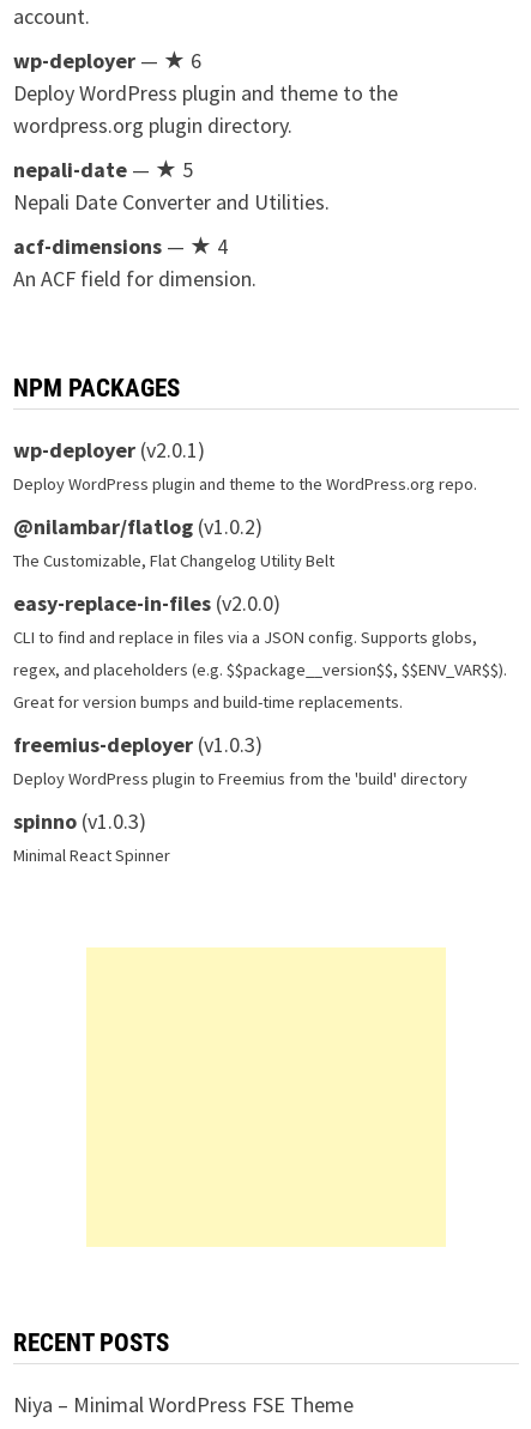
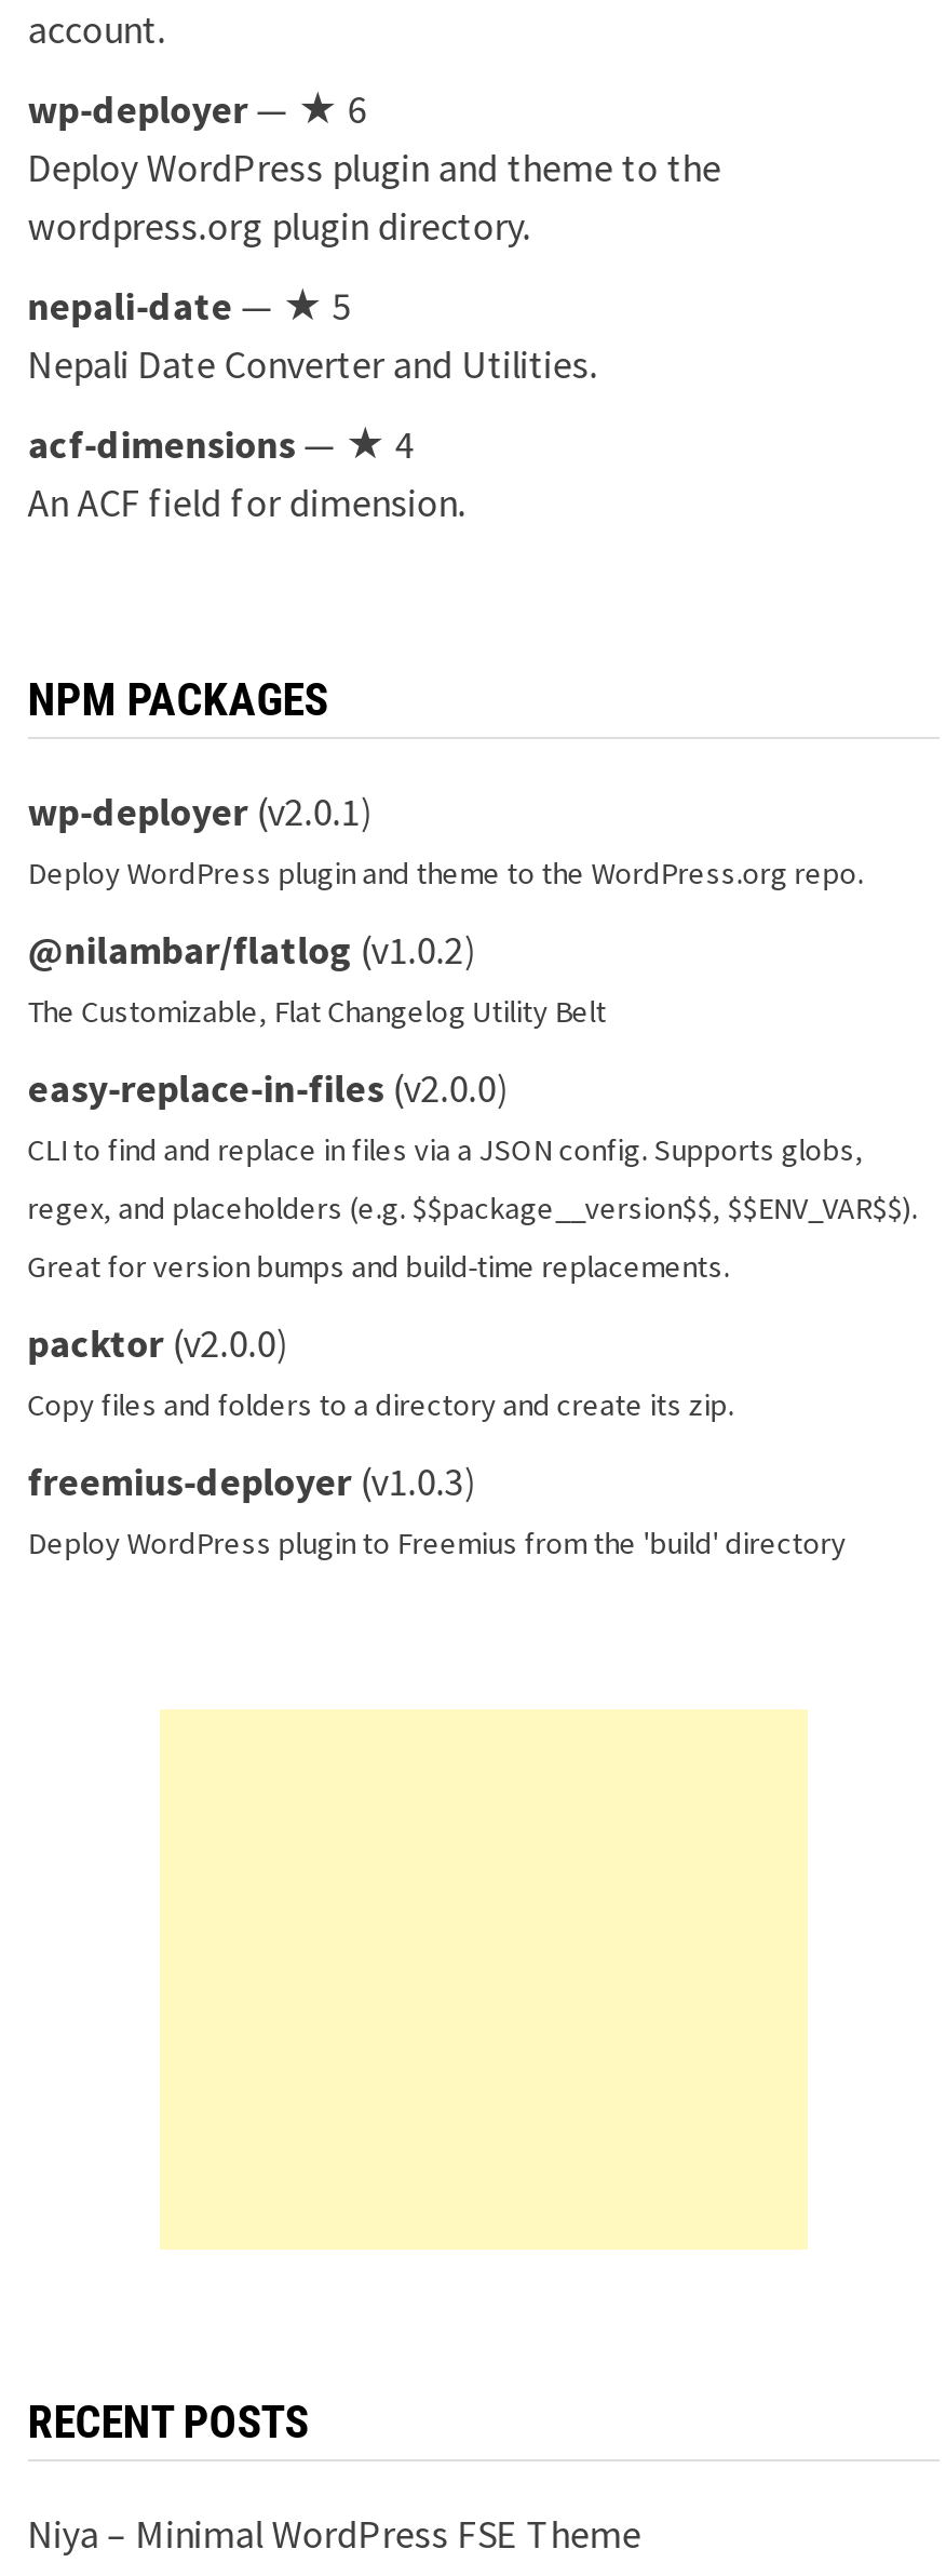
+ packtor (v2.0.0)
+ Copy files and folders to a directory and create its zip.

moved down: freemius-deployer (v1.0.3) | Deploy WordPress plugin to Freemius from the 'build' directory

- spinno (v1.0.3)
- Minimal React Spinner
